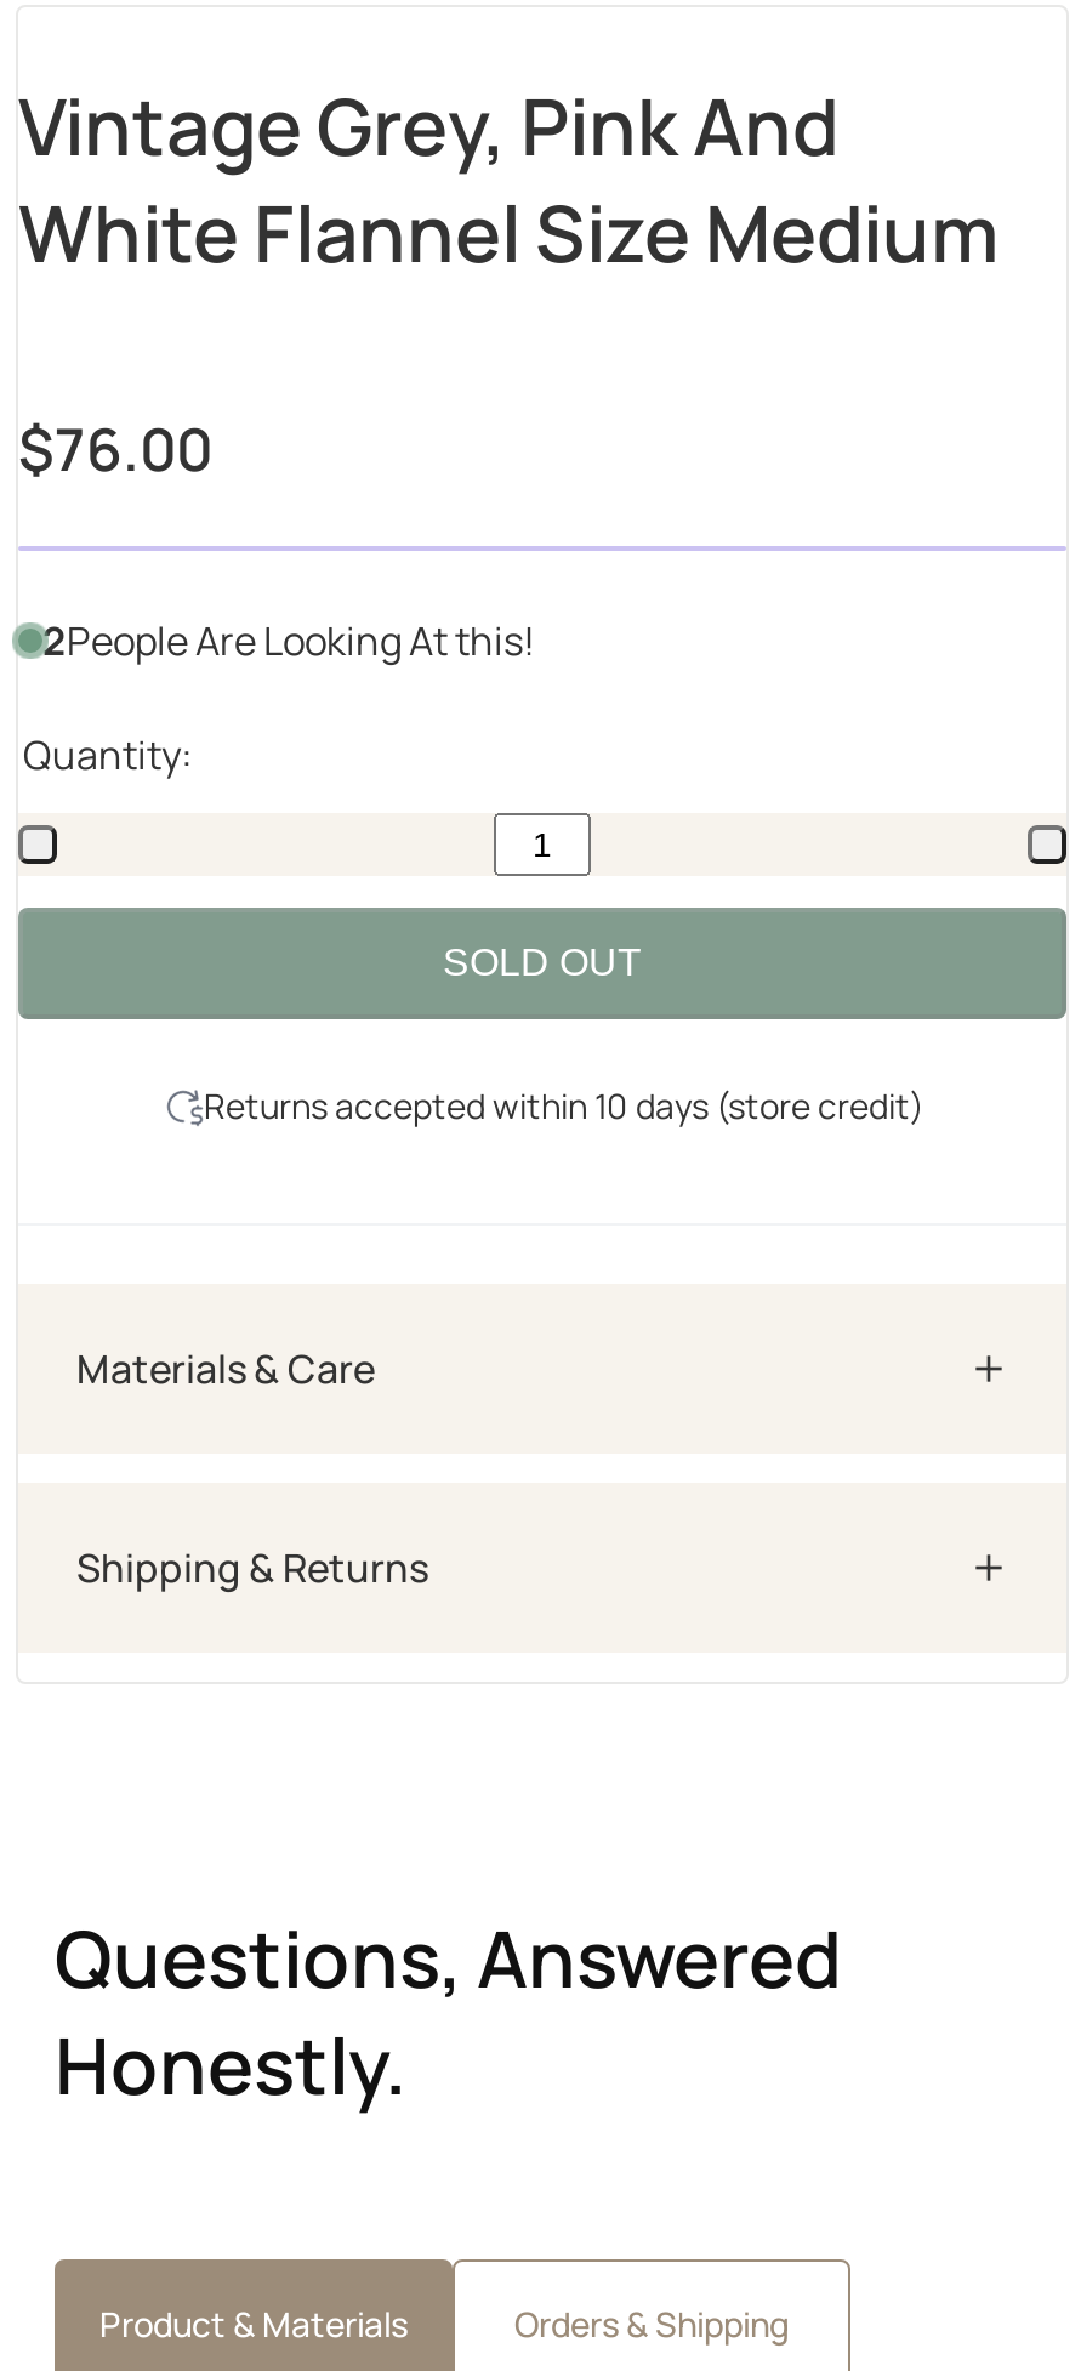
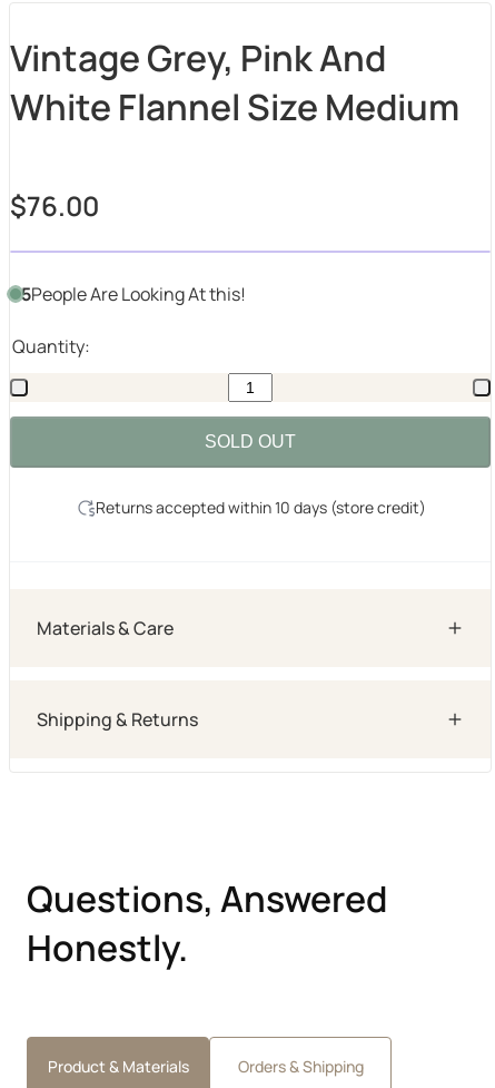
- 2People Are Looking At this!
+ 5People Are Looking At this!
